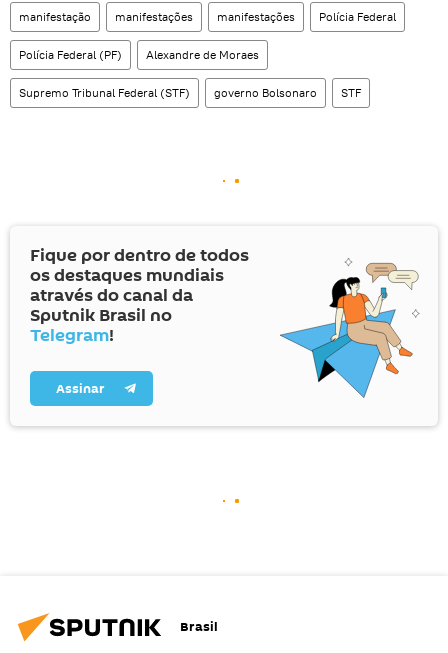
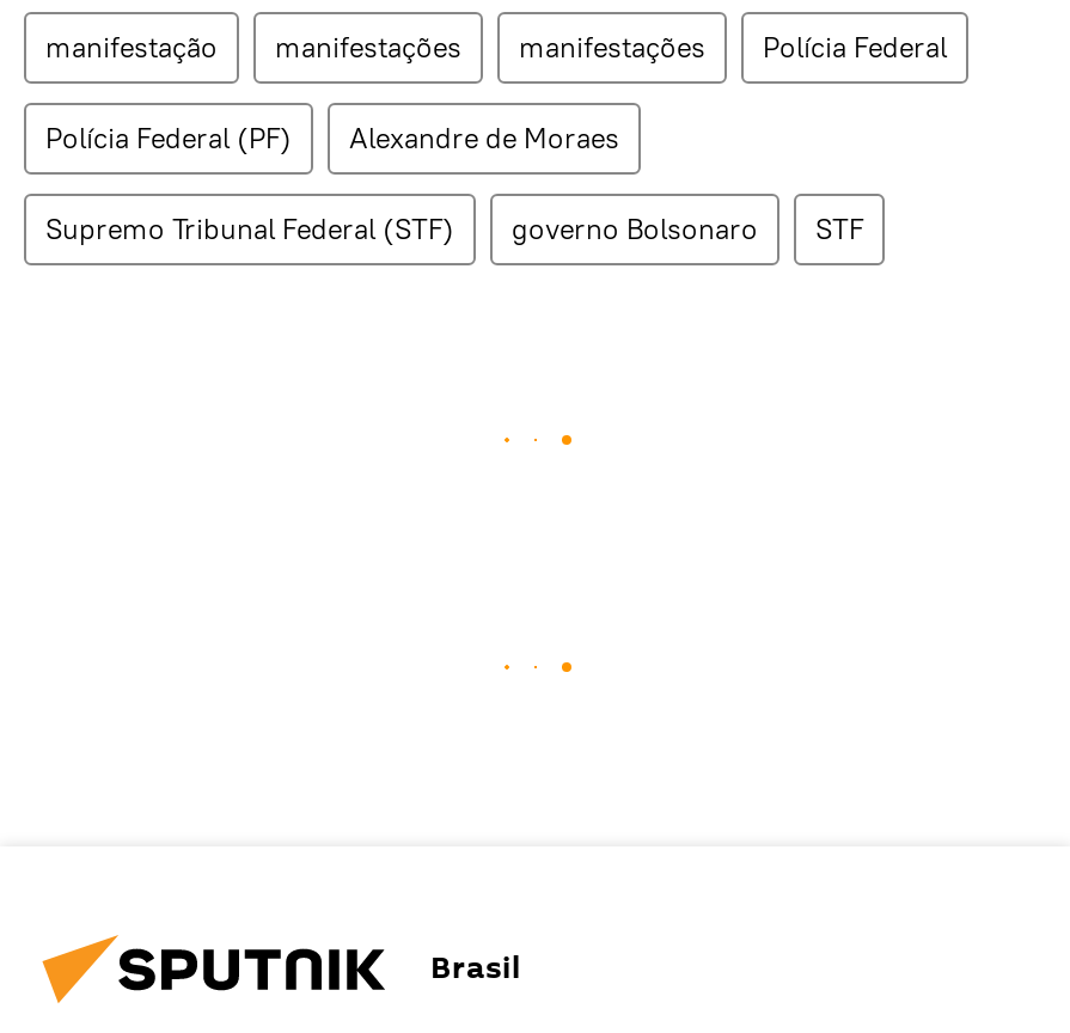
- [image]
- Fique por dentro de todos
- os destaques mundiais
- através do canal da
- Sputnik Brasil no
- Telegram!
- Assinar
